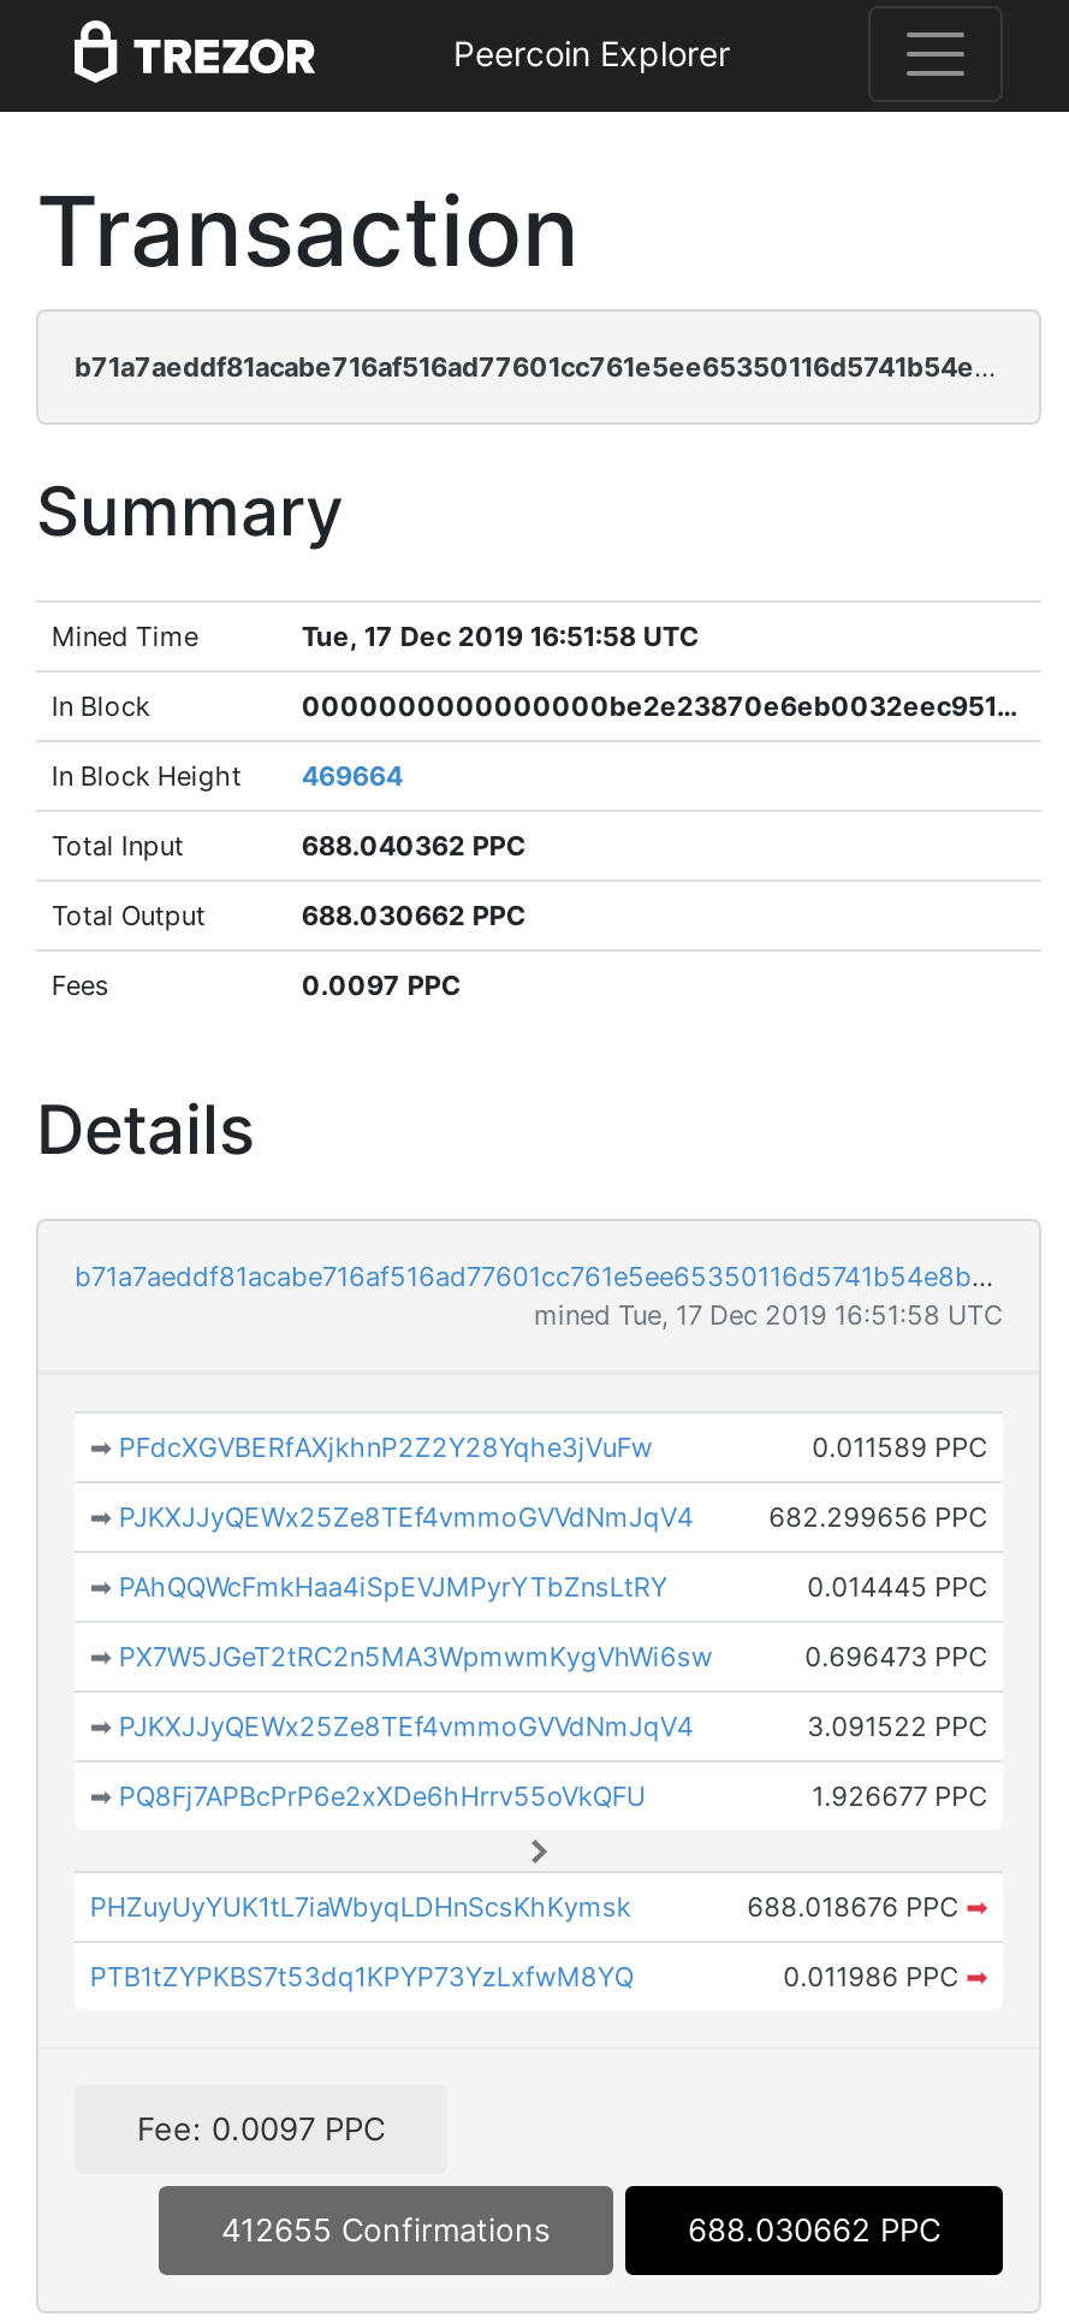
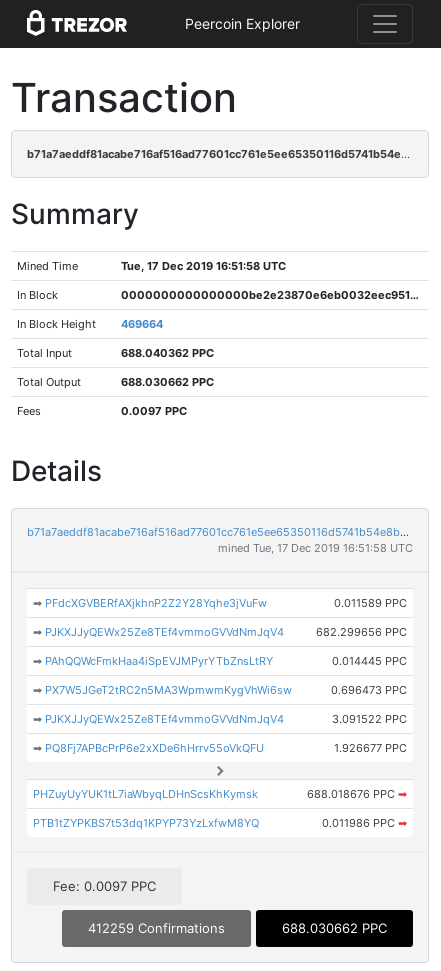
- 412655 Confirmations
+ 412259 Confirmations
